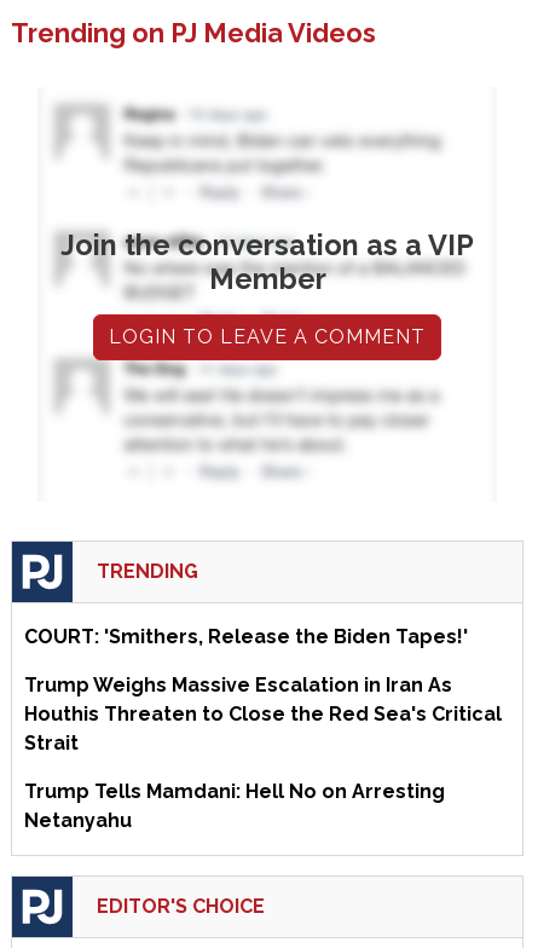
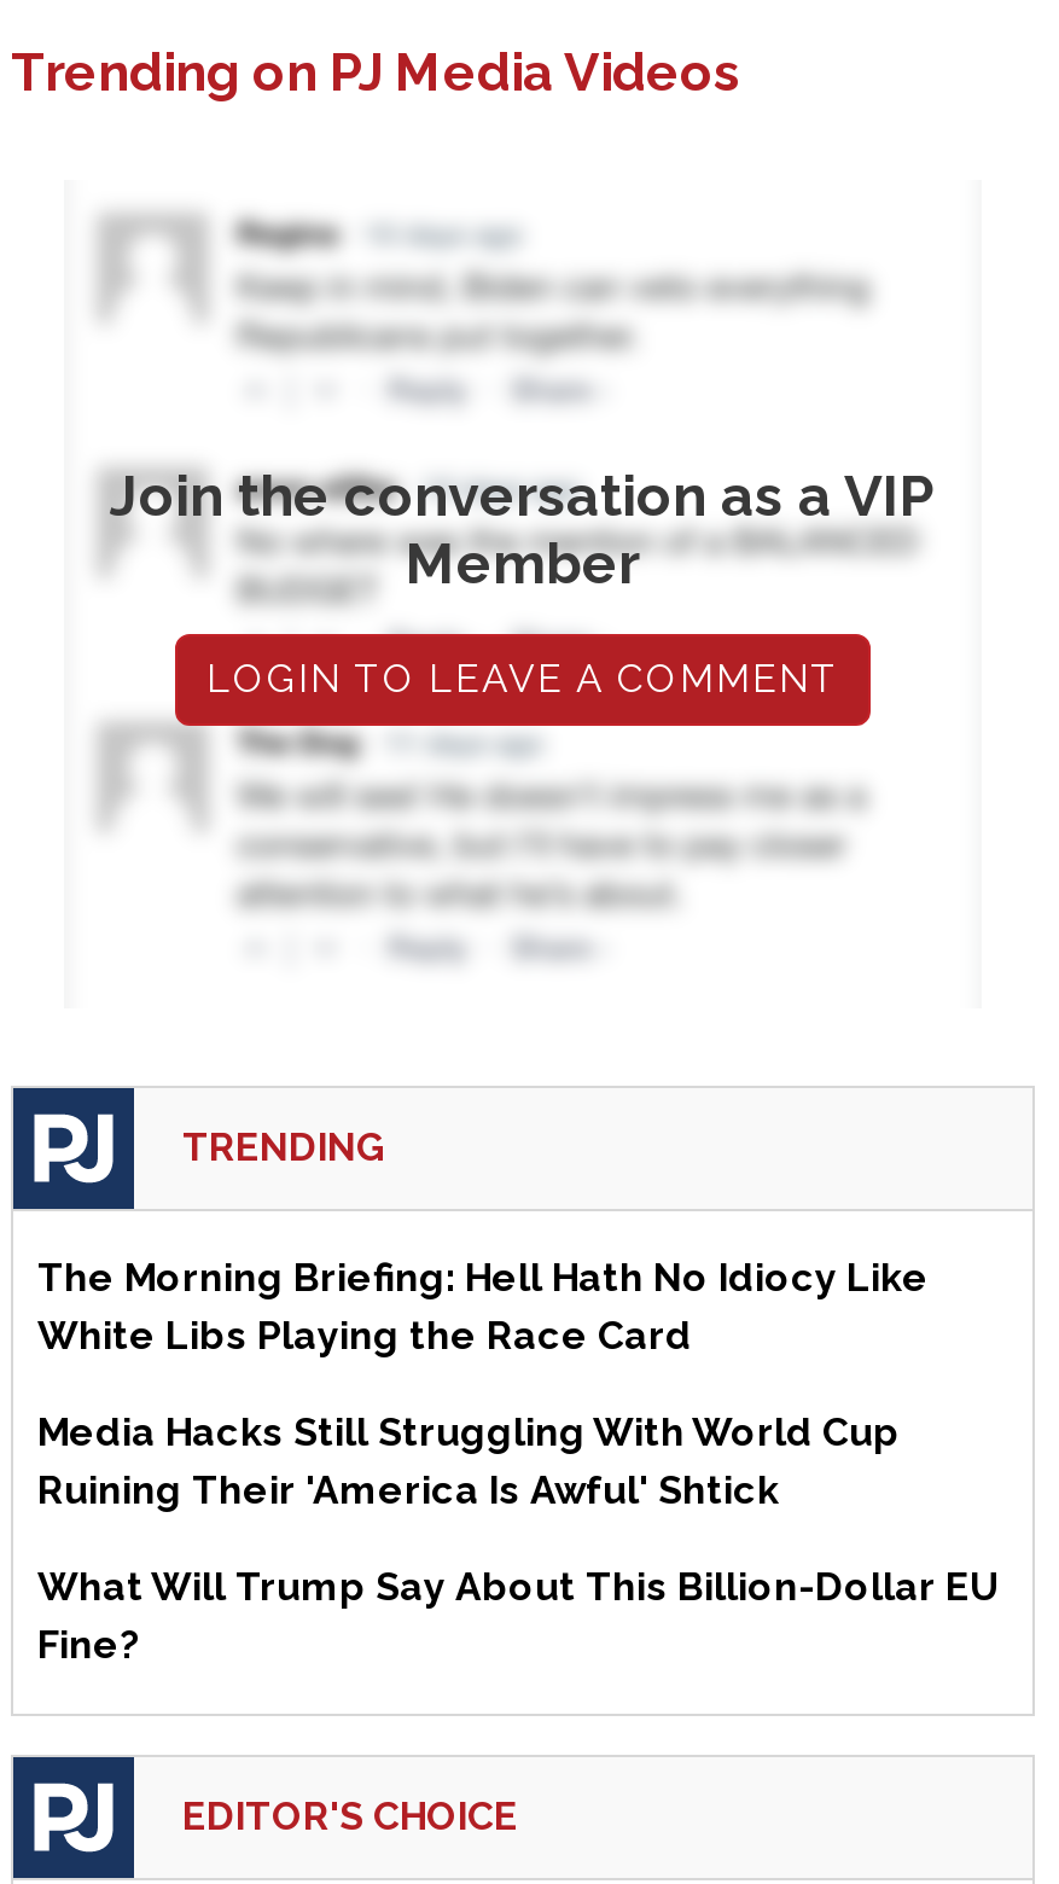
- COURT: 'Smithers, Release the Biden Tapes!'
+ The Morning Briefing: Hell Hath No Idiocy Like
+ White Libs Playing the Race Card

- Trump Weighs Massive Escalation in Iran As
- Houthis Threaten to Close the Red Sea's Critical
- Strait
+ Media Hacks Still Struggling With World Cup
+ Ruining Their 'America Is Awful' Shtick

- Trump Tells Mamdani: Hell No on Arresting
- Netanyahu
+ What Will Trump Say About This Billion-Dollar EU
+ Fine?
